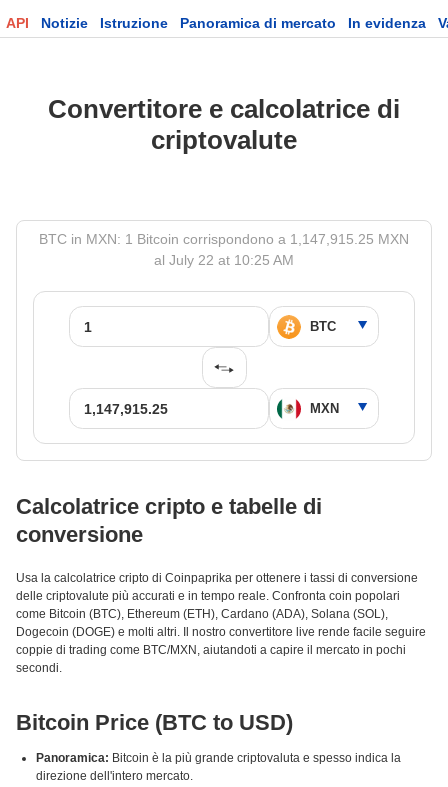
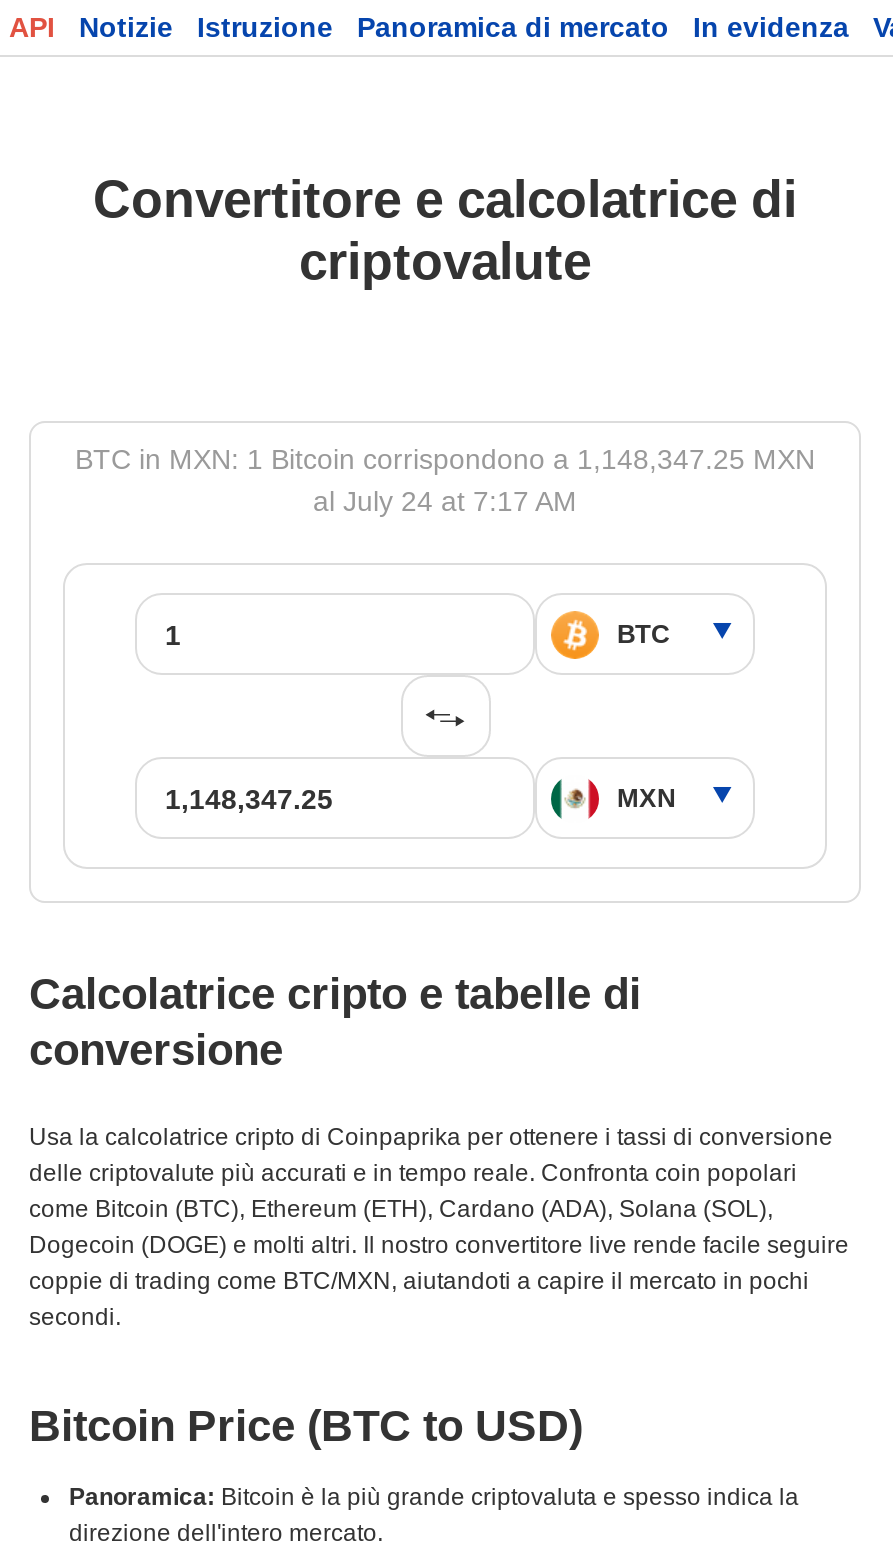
- BTC in MXN: 1 Bitcoin corrispondono a 1,147,915.25 MXN
+ BTC in MXN: 1 Bitcoin corrispondono a 1,148,347.25 MXN

- al July 22 at 10:25 AM
+ al July 24 at 7:17 AM
